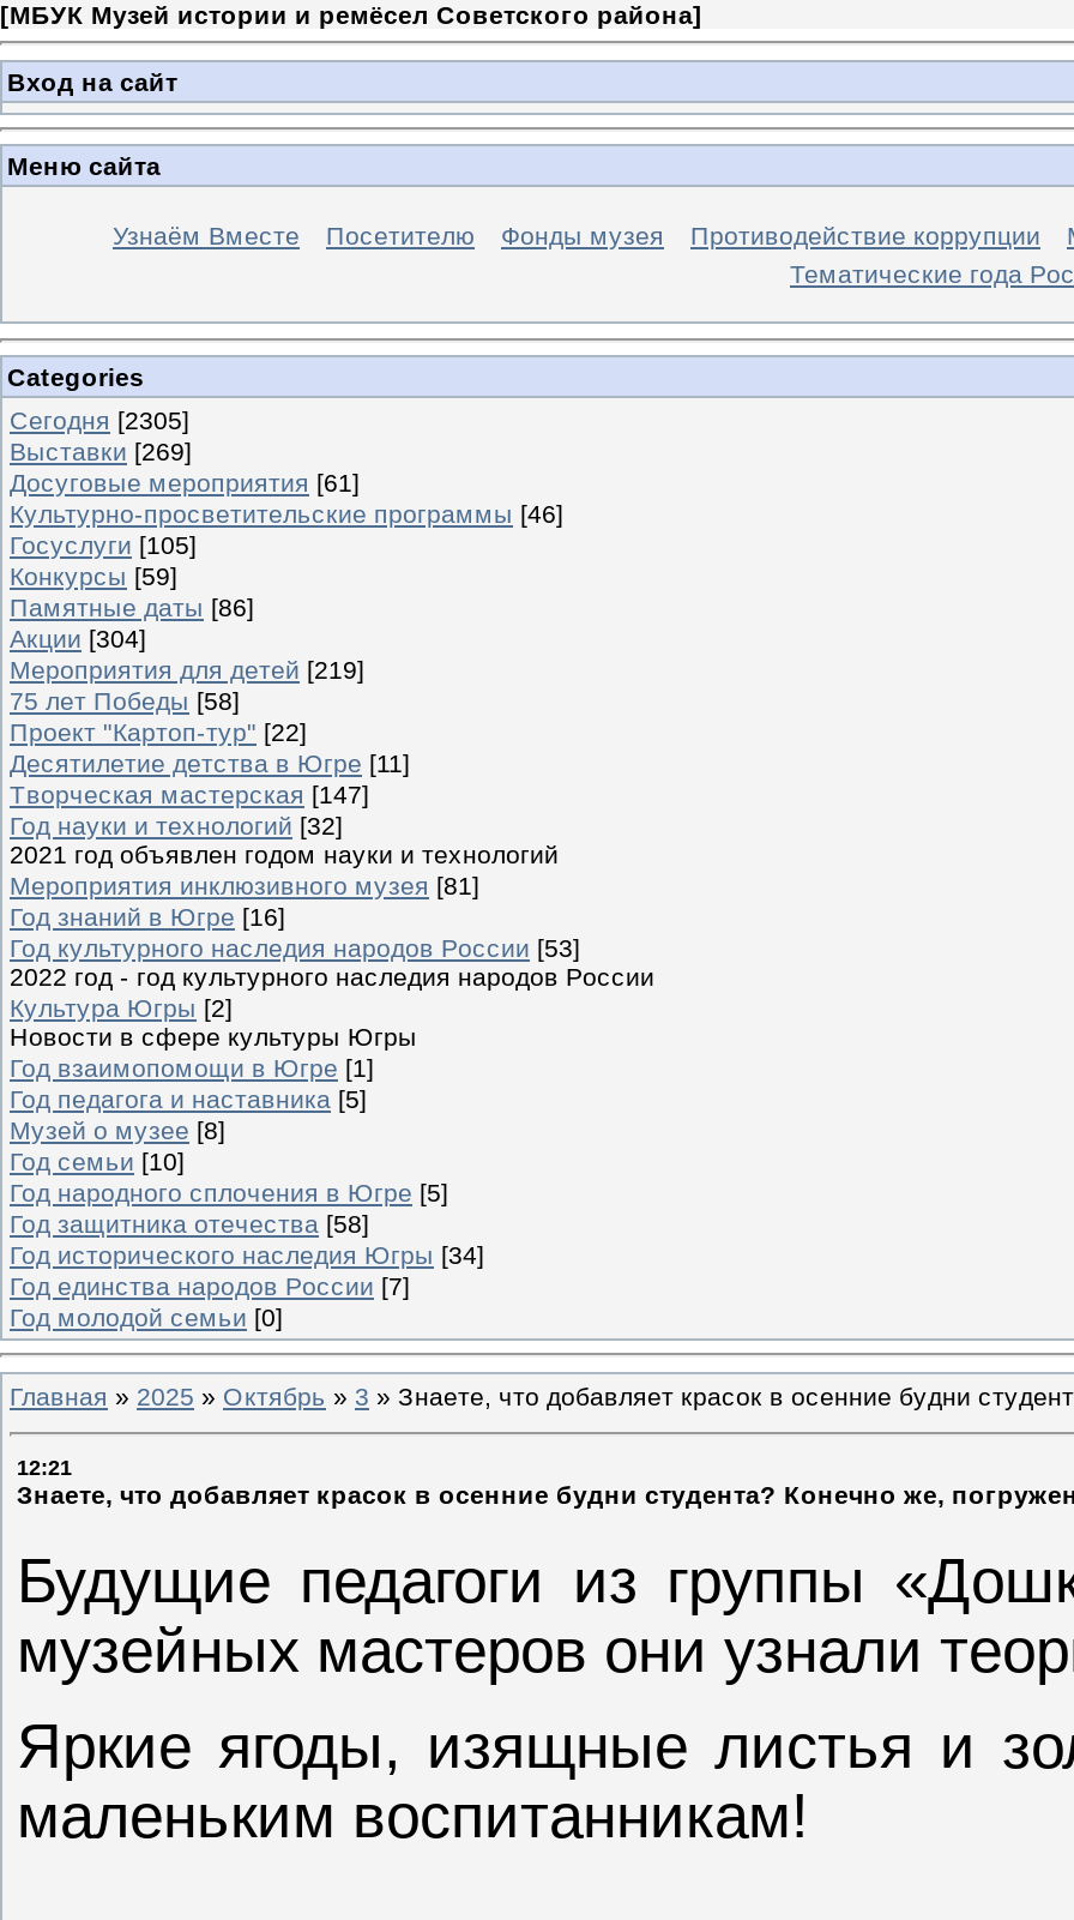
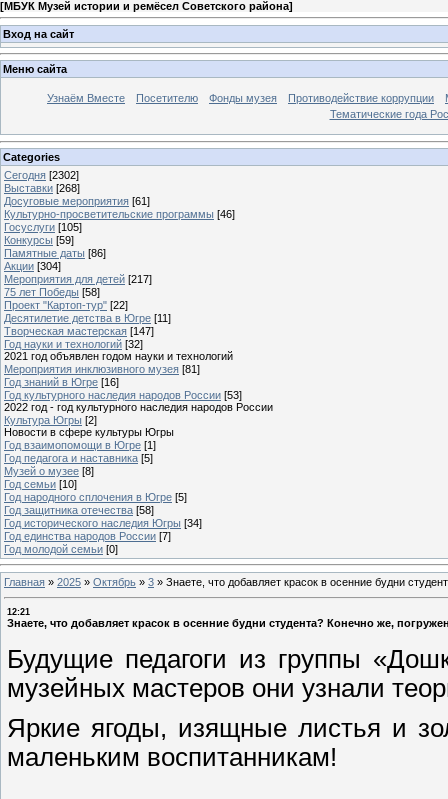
- Сегодня [2305]
+ Сегодня [2302]

- Выставки [269]
+ Выставки [268]

- Мероприятия для детей [219]
+ Мероприятия для детей [217]
